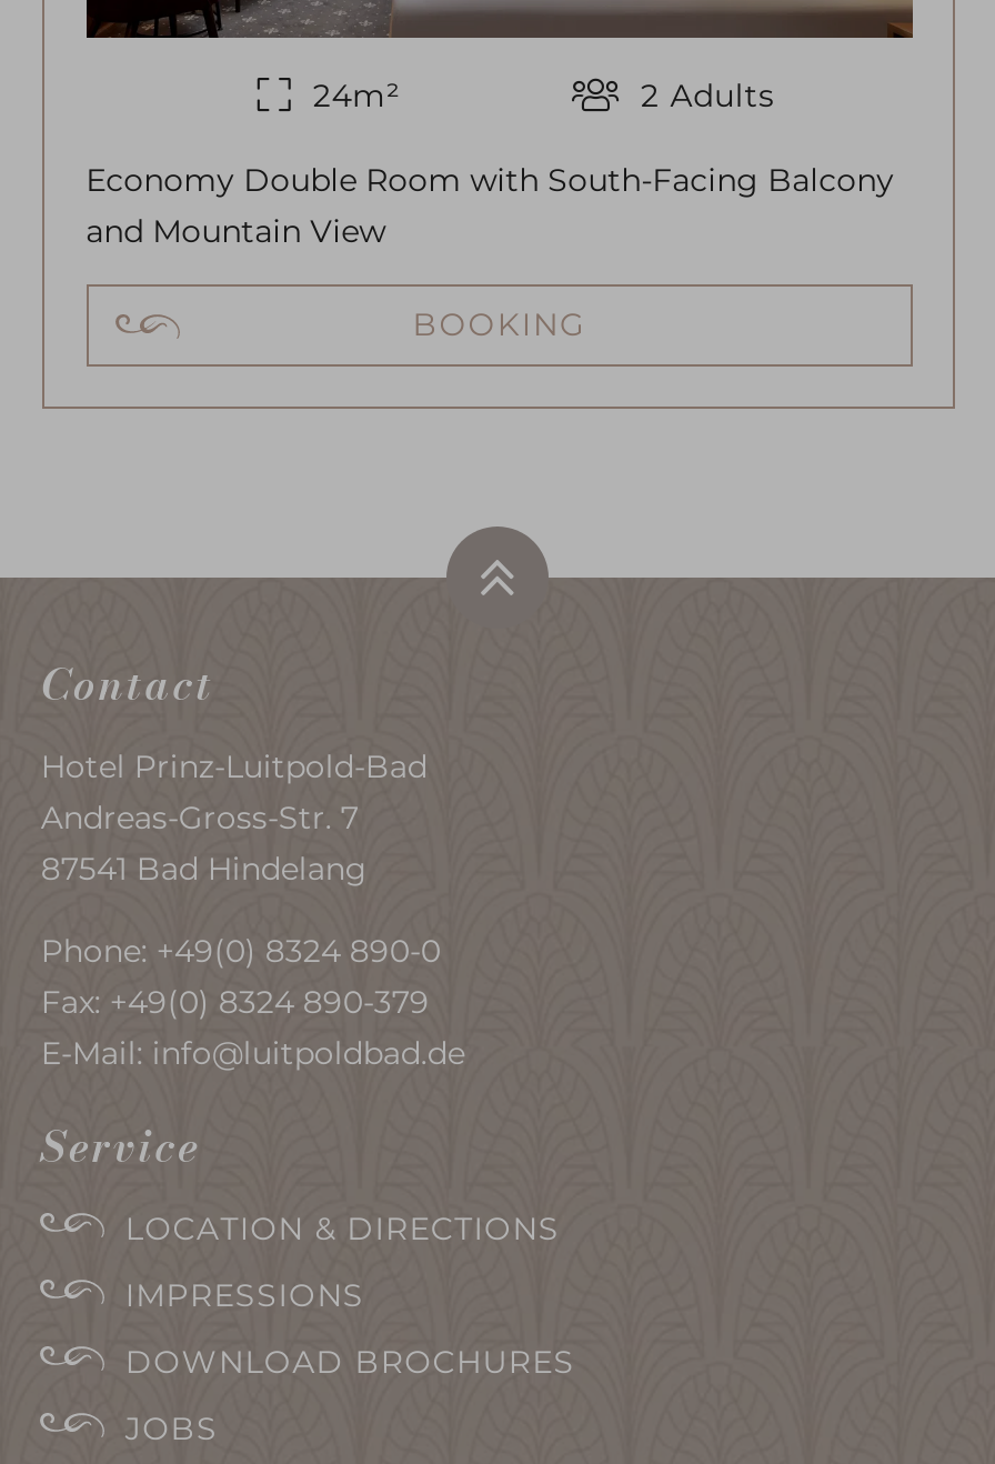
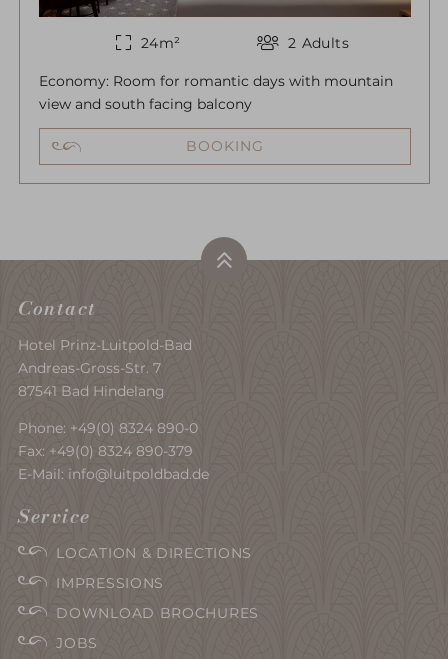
- Economy Double Room with South-Facing Balcony
- and Mountain View
+ Economy: Room for romantic days with mountain
+ view and south facing balcony
